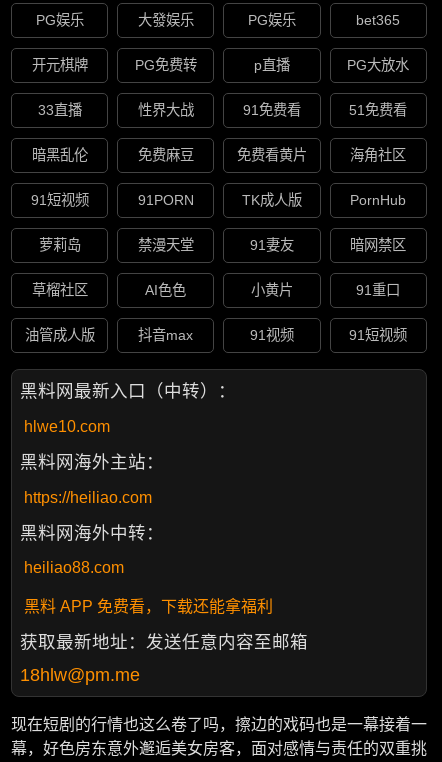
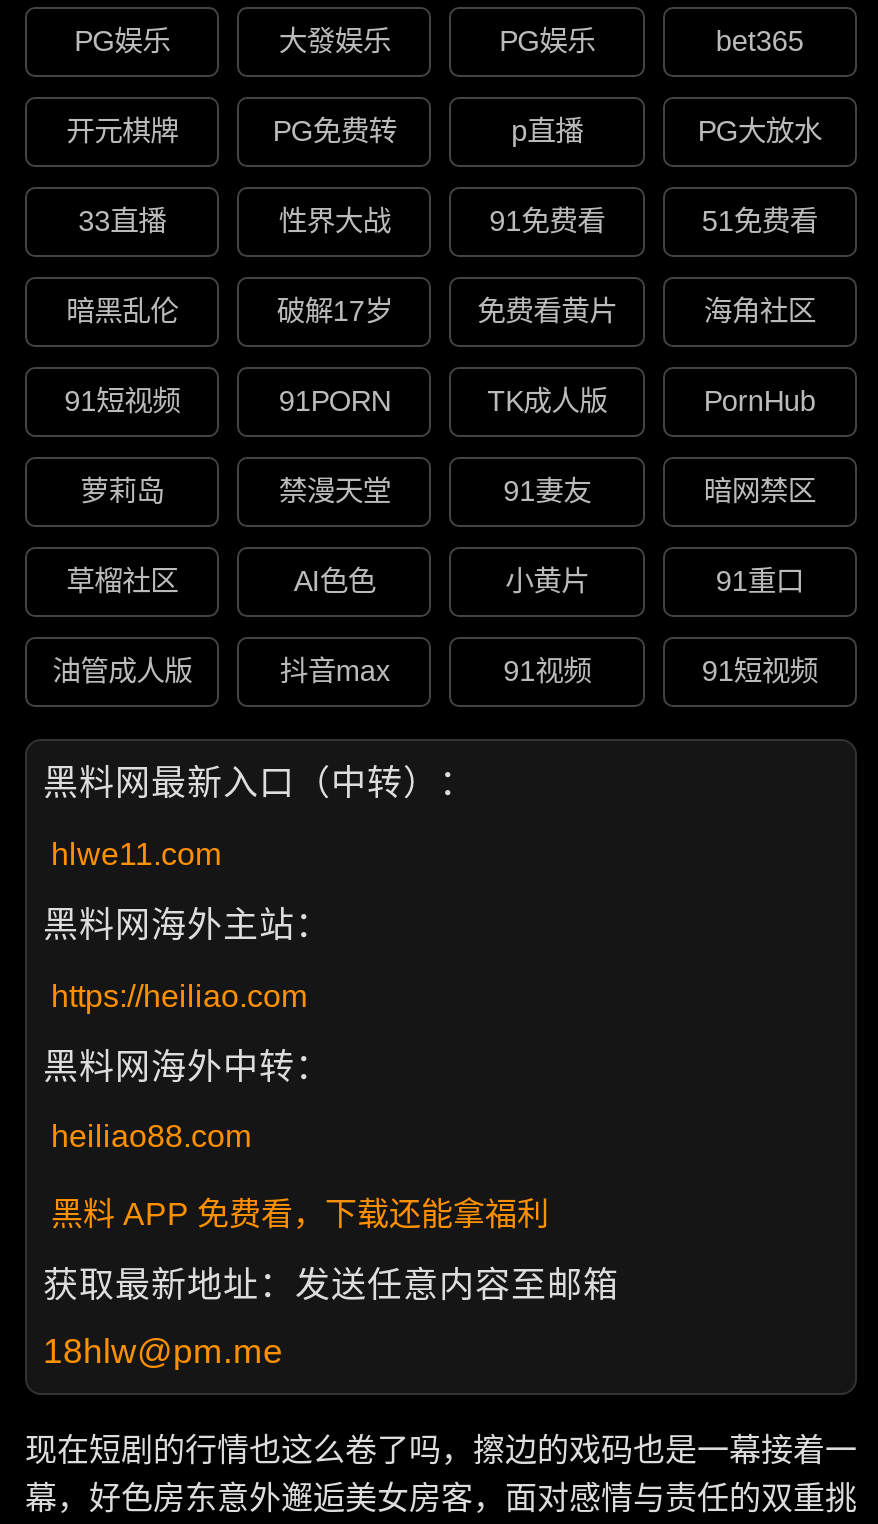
- 免费麻豆
+ 破解17岁

- hlwe10.com
+ hlwe11.com
